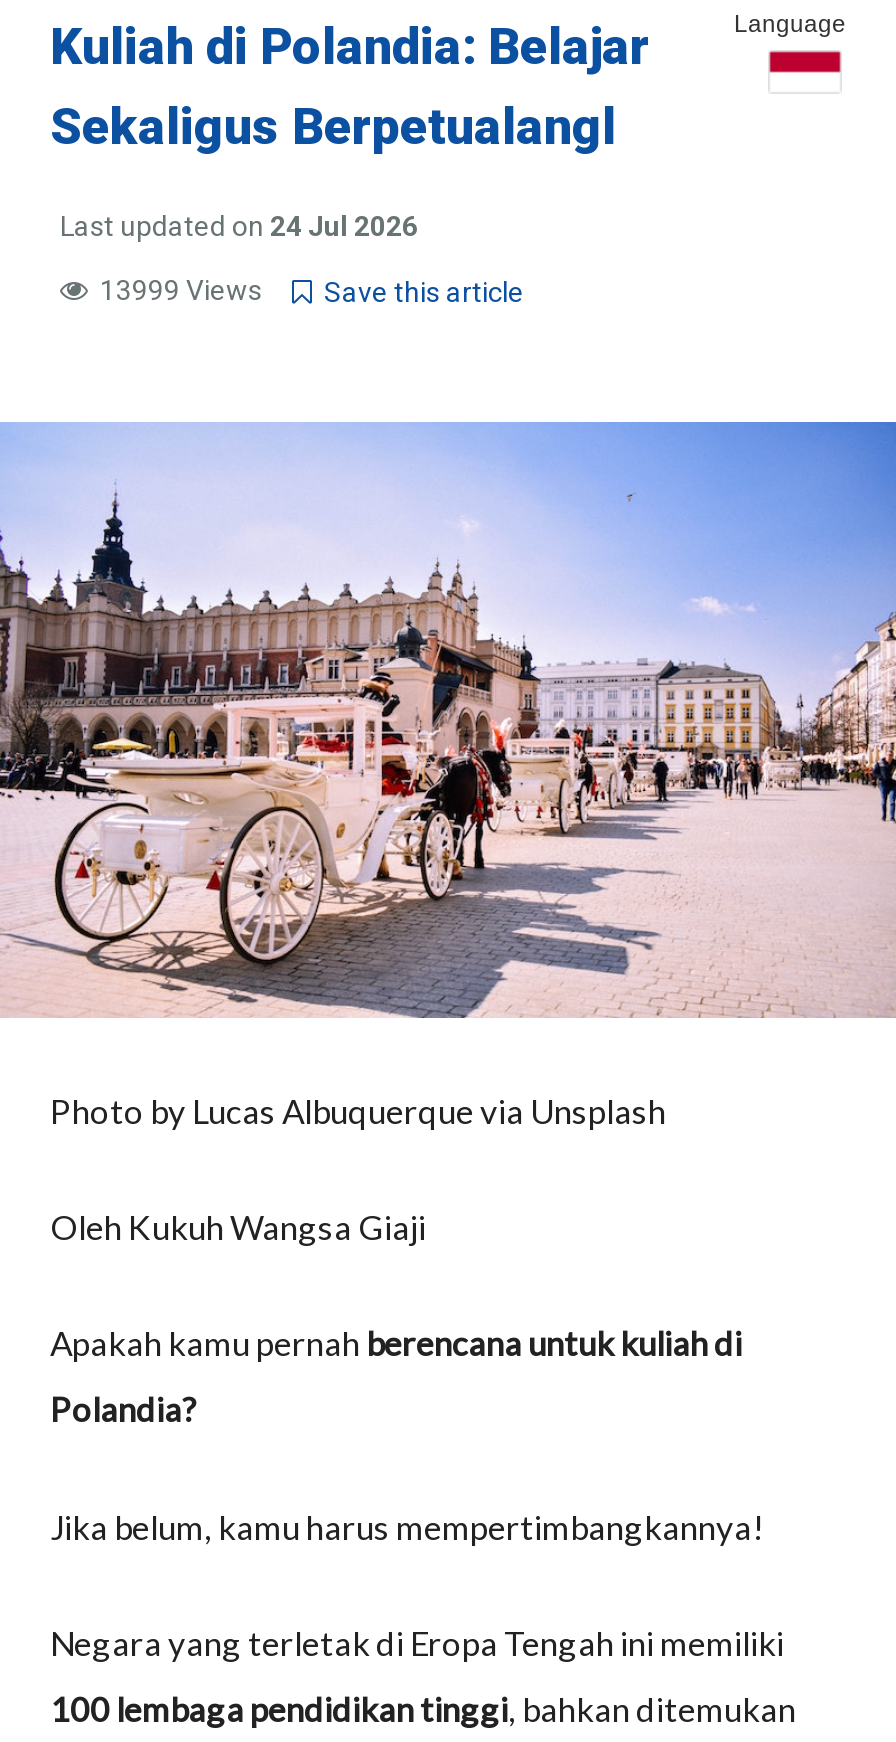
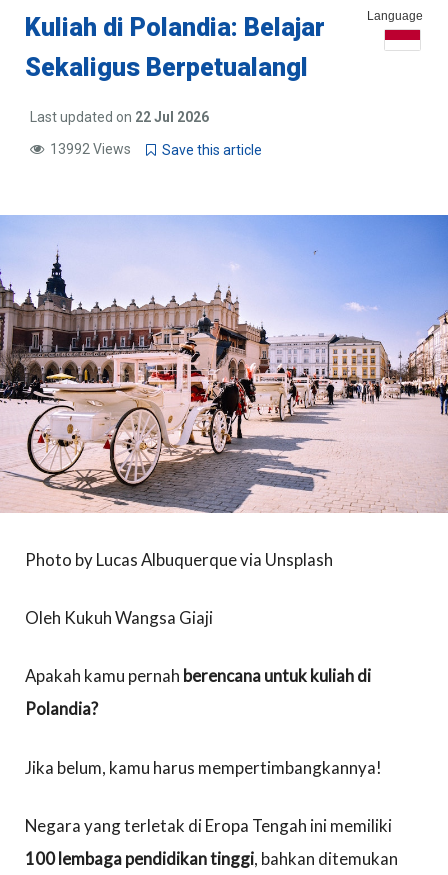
- Last updated on 24 Jul 2026
+ Last updated on 22 Jul 2026

- 13999 Views Save this article
+ 13992 Views Save this article
